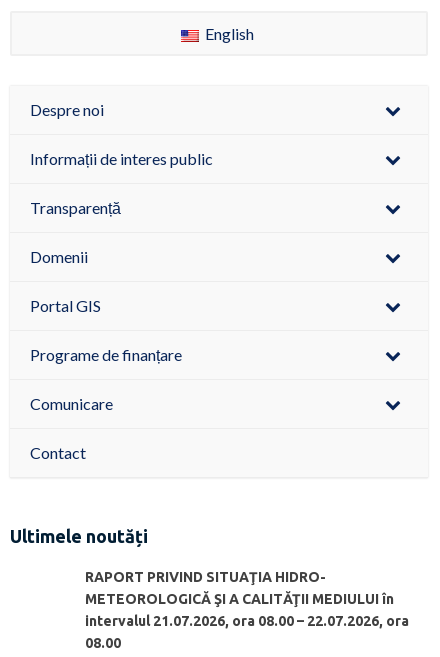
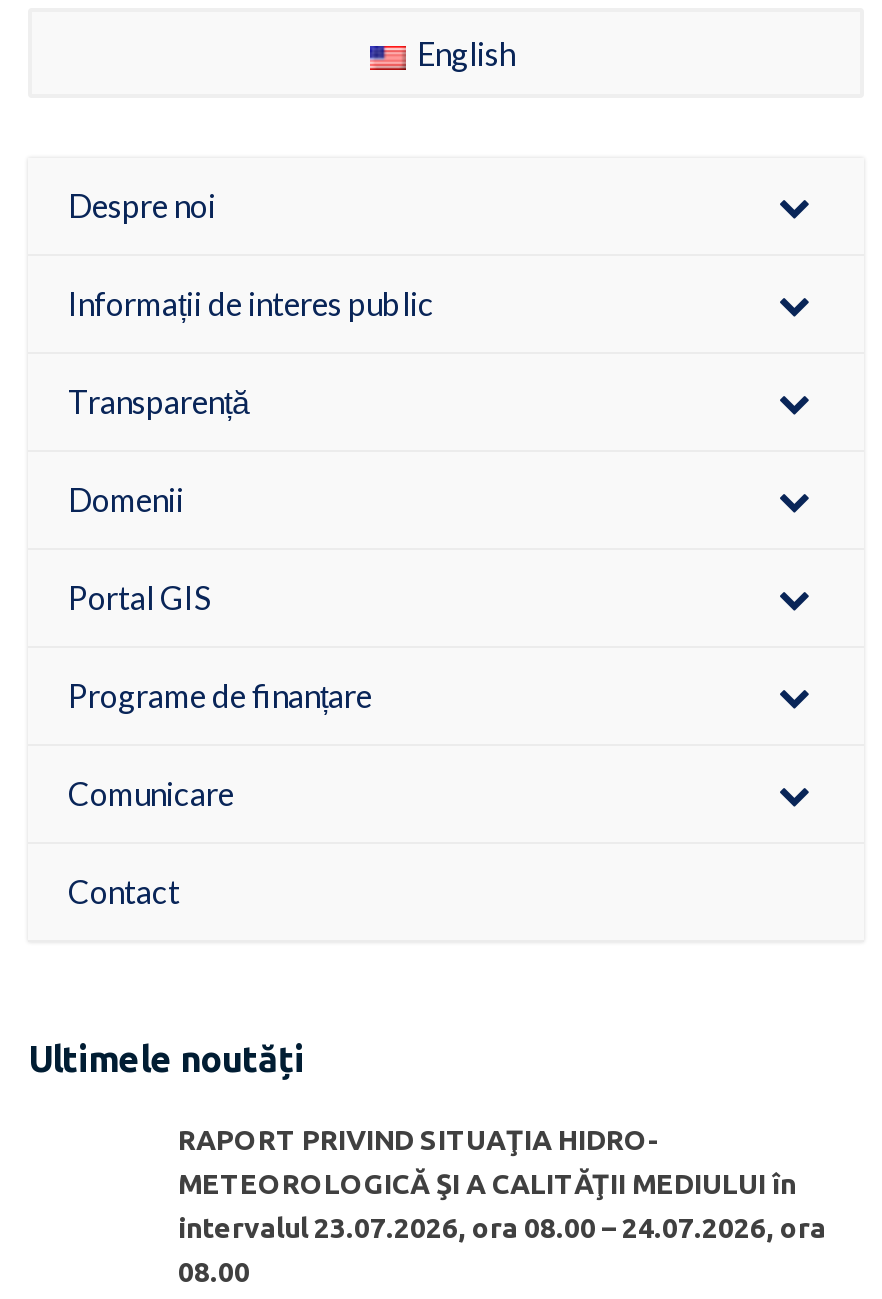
- intervalul 21.07.2026, ora 08.00 – 22.07.2026, ora
+ intervalul 23.07.2026, ora 08.00 – 24.07.2026, ora
